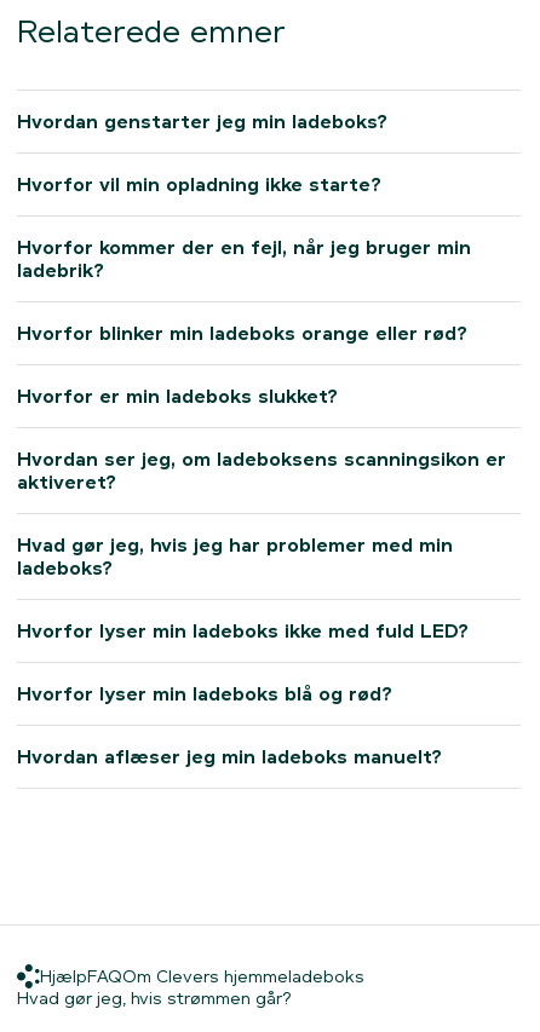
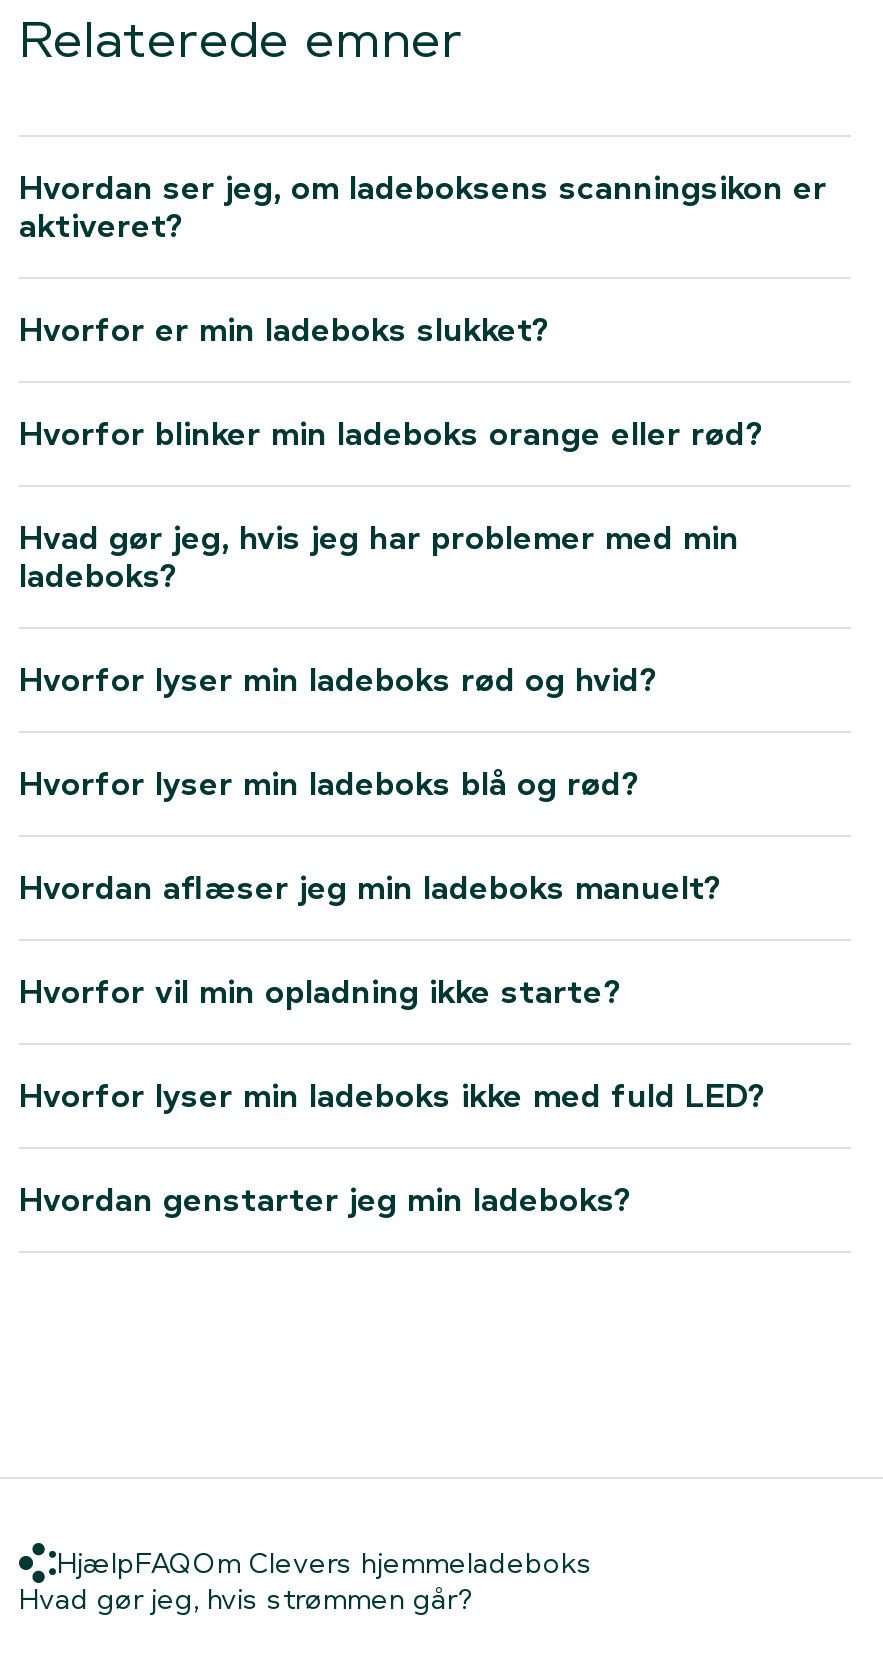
moved down: Hvordan genstarter jeg min ladeboks? | Hvorfor vil min opladning ikke starte?

- Hvorfor kommer der en fejl, når jeg bruger min
- ladebrik?

moved down: Hvorfor blinker min ladeboks orange eller rød? | Hvorfor er min ladeboks slukket?

moved up: Hvordan ser jeg, om ladeboksens scanningsikon er | aktiveret?

moved up: Hvad gør jeg, hvis jeg har problemer med min | ladeboks?

+ Hvorfor lyser min ladeboks rød og hvid?

moved down: Hvorfor lyser min ladeboks ikke med fuld LED?

moved up: Hvorfor lyser min ladeboks blå og rød? | Hvordan aflæser jeg min ladeboks manuelt?
